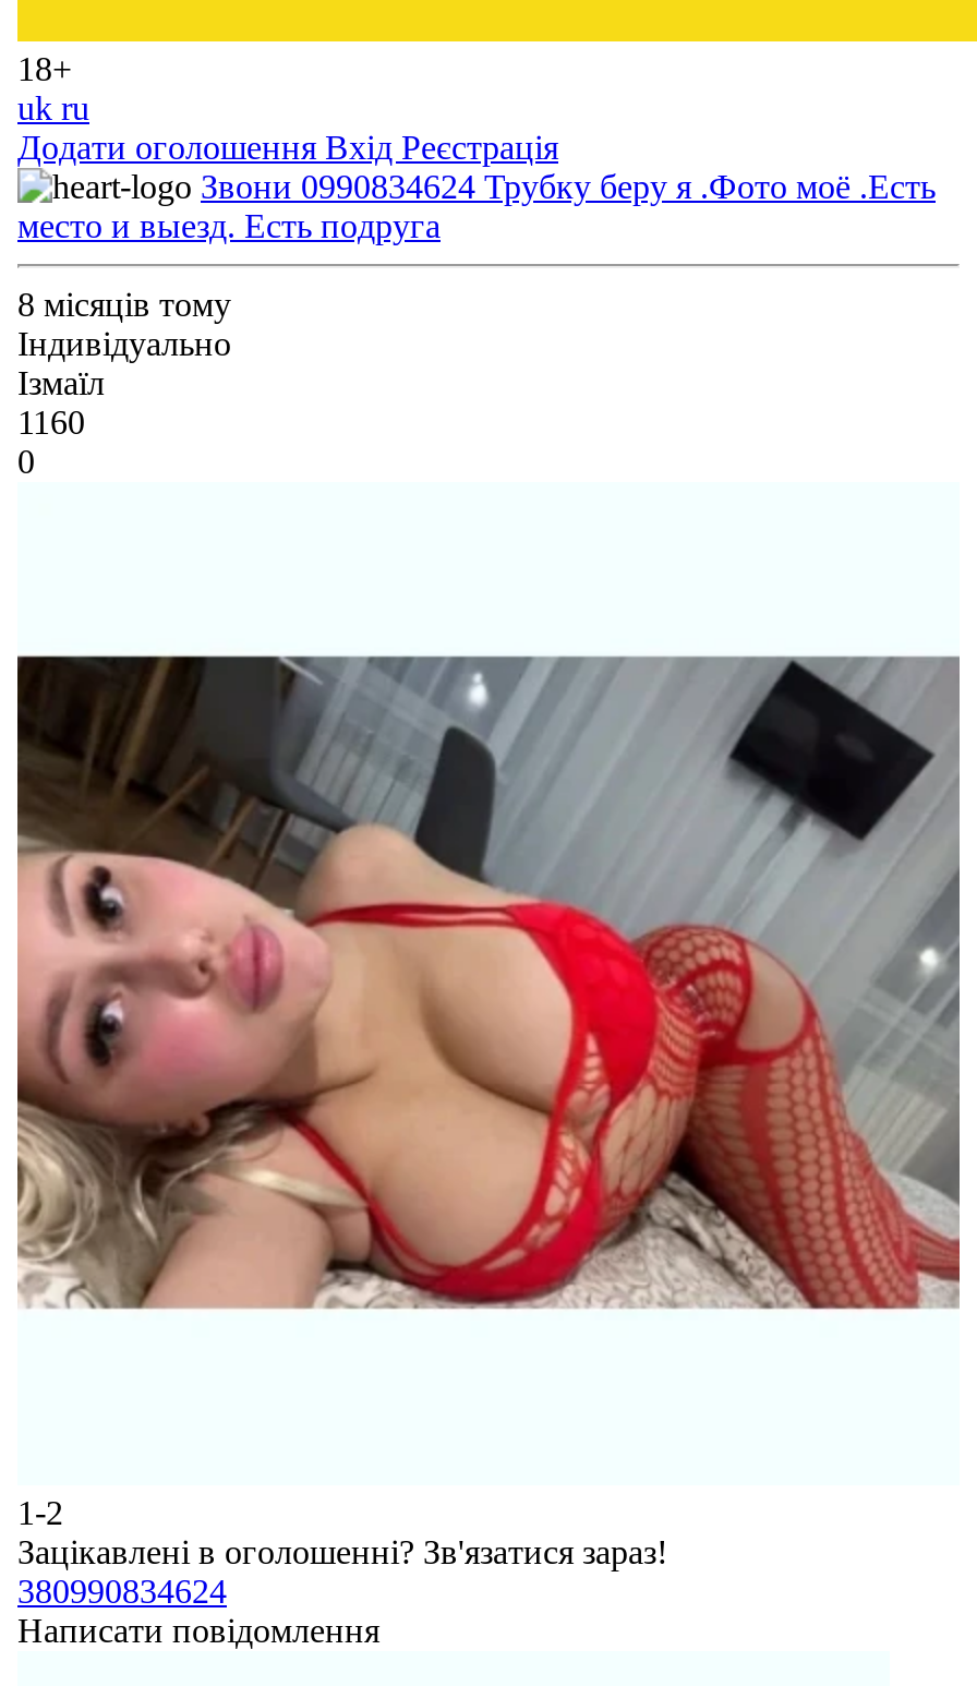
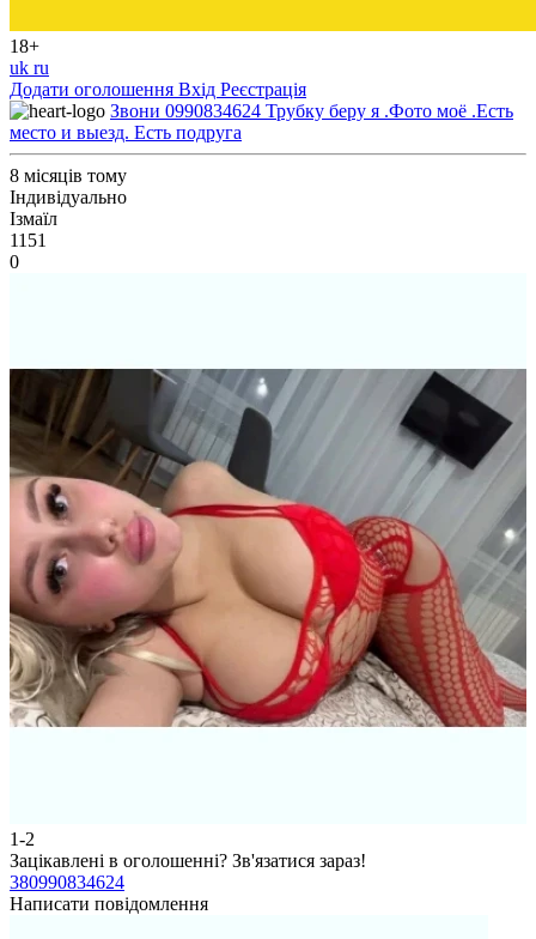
- 1160
+ 1151
